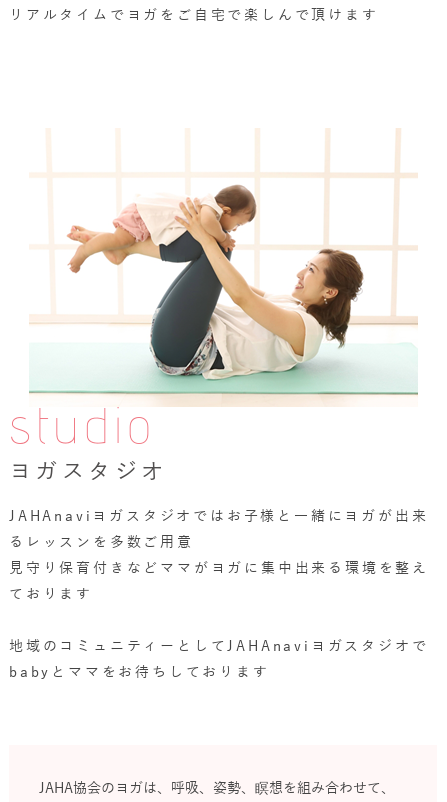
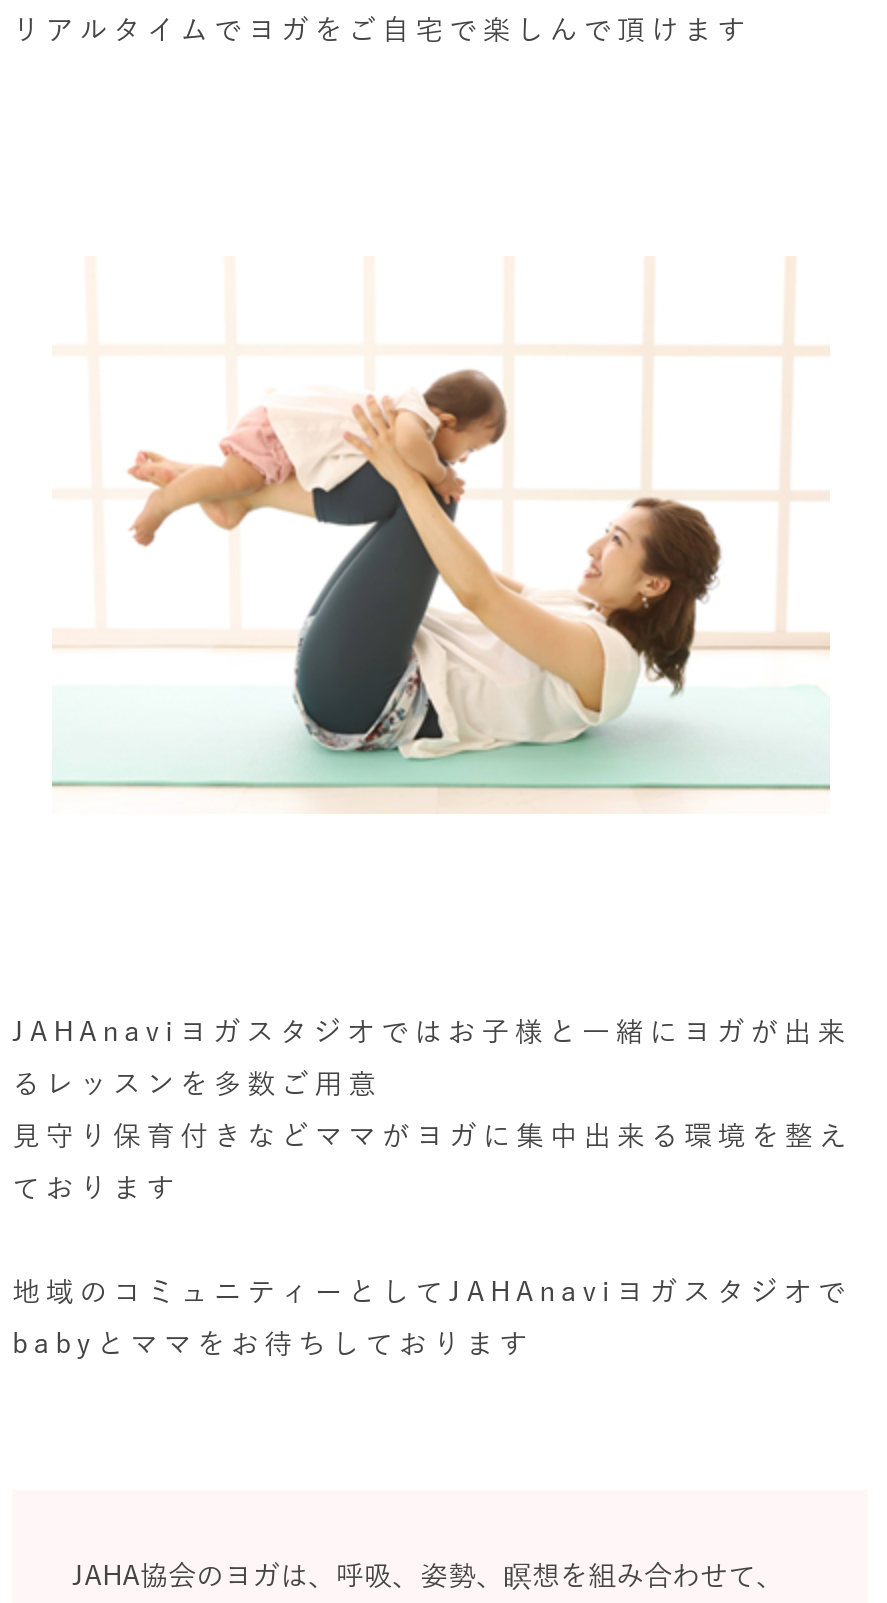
- studio
- ヨガスタジオ
